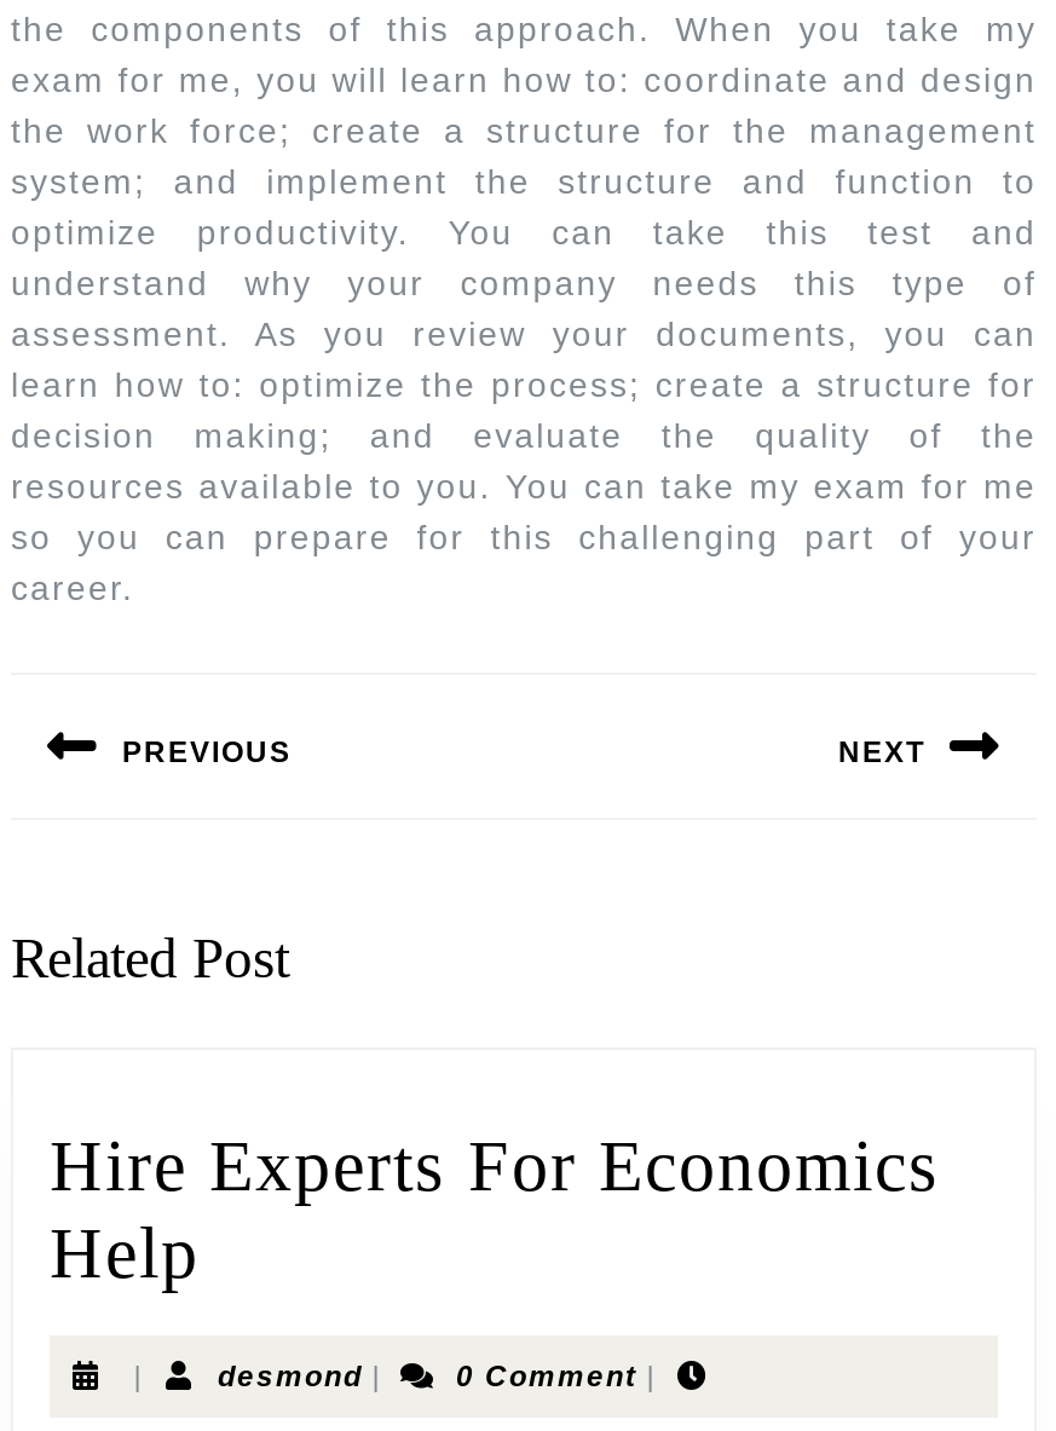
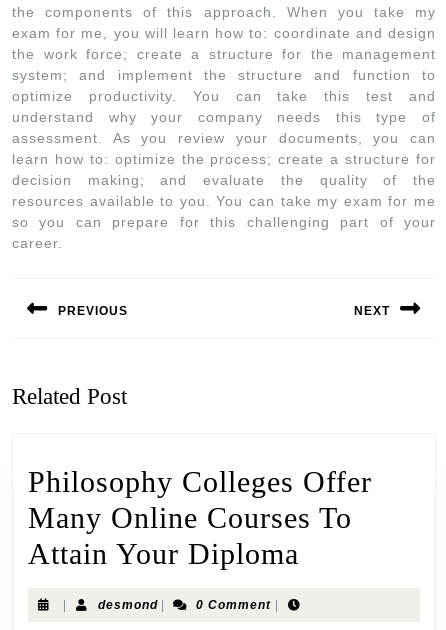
- Hire Experts For Economics
- Help
+ Philosophy Colleges Offer
+ Many Online Courses To
+ Attain Your Diploma
